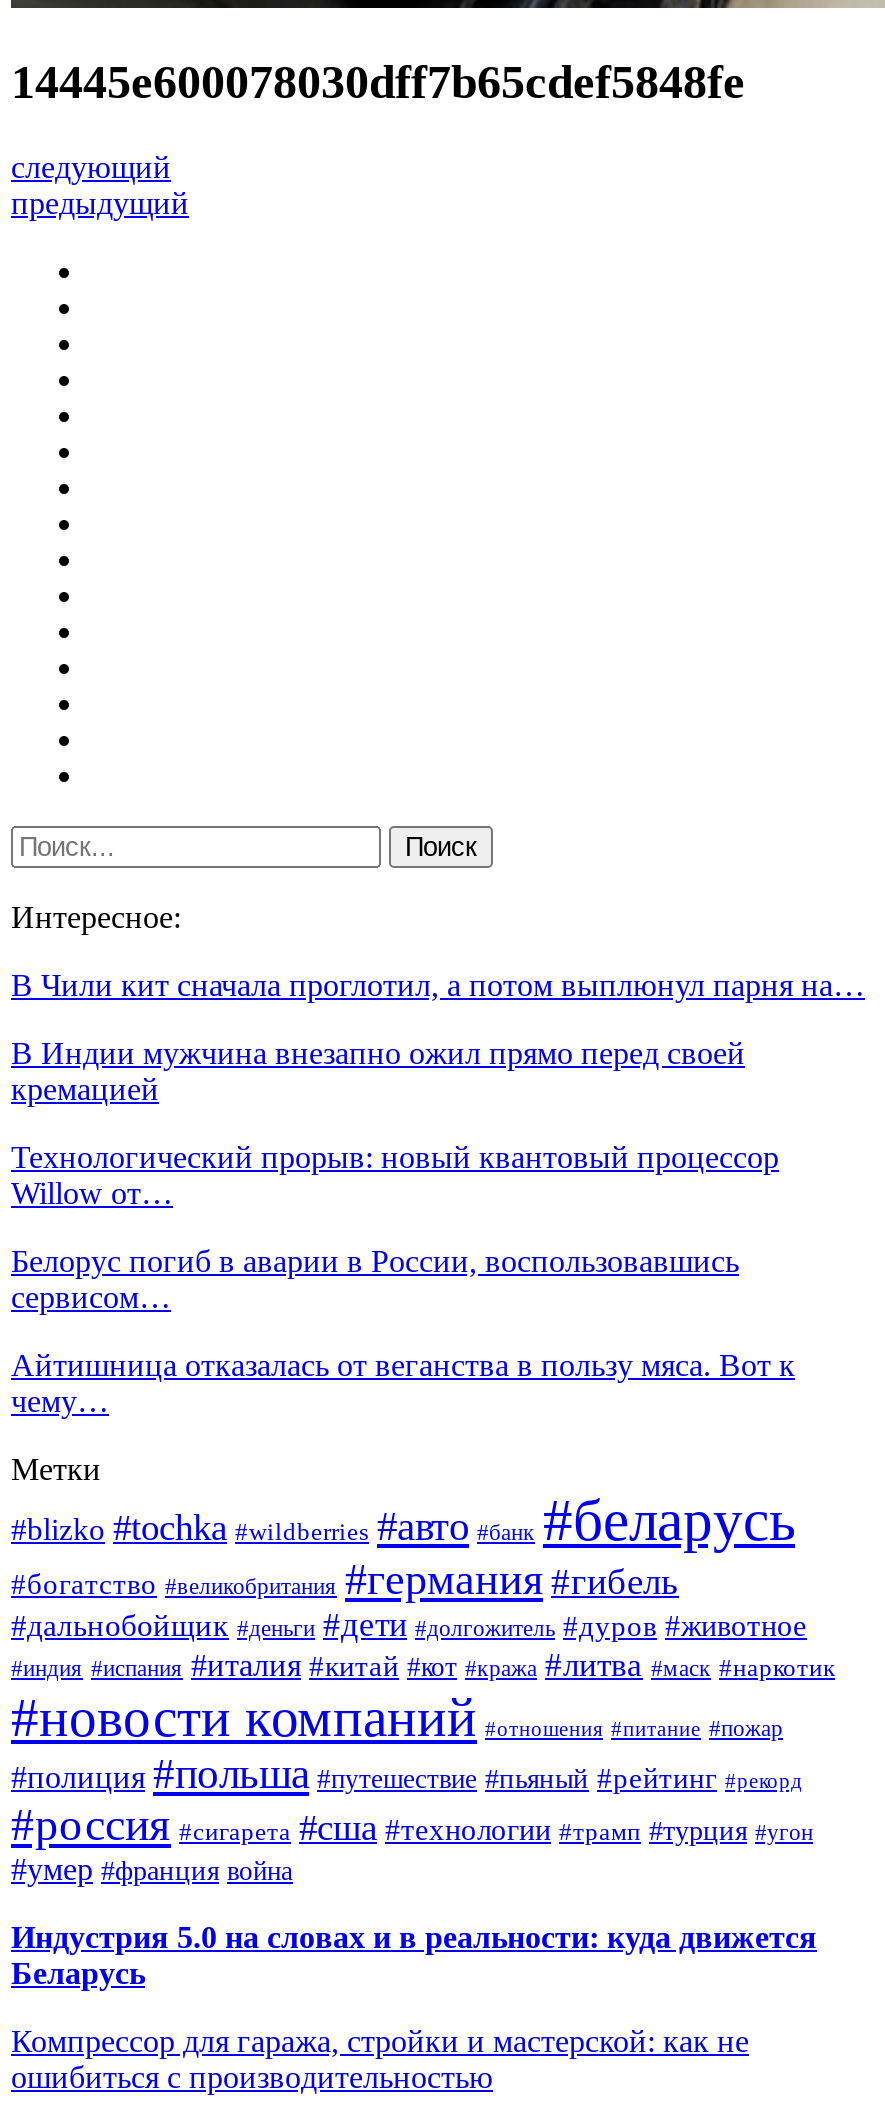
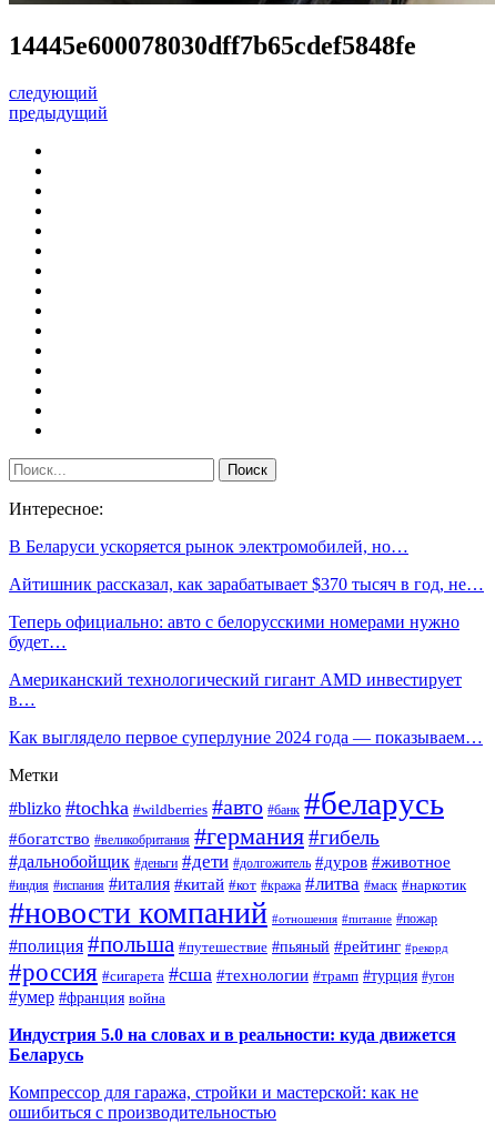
- В Чили кит сначала проглотил, а потом выплюнул парня на…
+ В Беларуси ускоряется рынок электромобилей, но…

- В Индии мужчина внезапно ожил прямо перед своей
- кремацией
+ Айтишник рассказал, как зарабатывает $370 тысяч в год, не…

- Технологический прорыв: новый квантовый процессор
- Willow от…
+ Теперь официально: авто с белорусскими номерами нужно
+ будет…

- Белорус погиб в аварии в России, воспользовавшись
- сервисом…
+ Американский технологический гигант AMD инвестирует
+ в…

- Айтишница отказалась от веганства в пользу мяса. Вот к
- чему…
+ Как выглядело первое суперлуние 2024 года — показываем…
